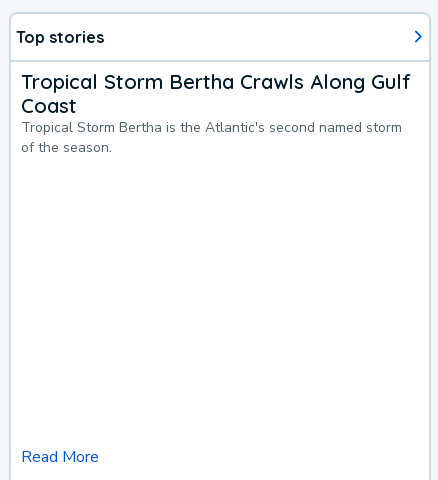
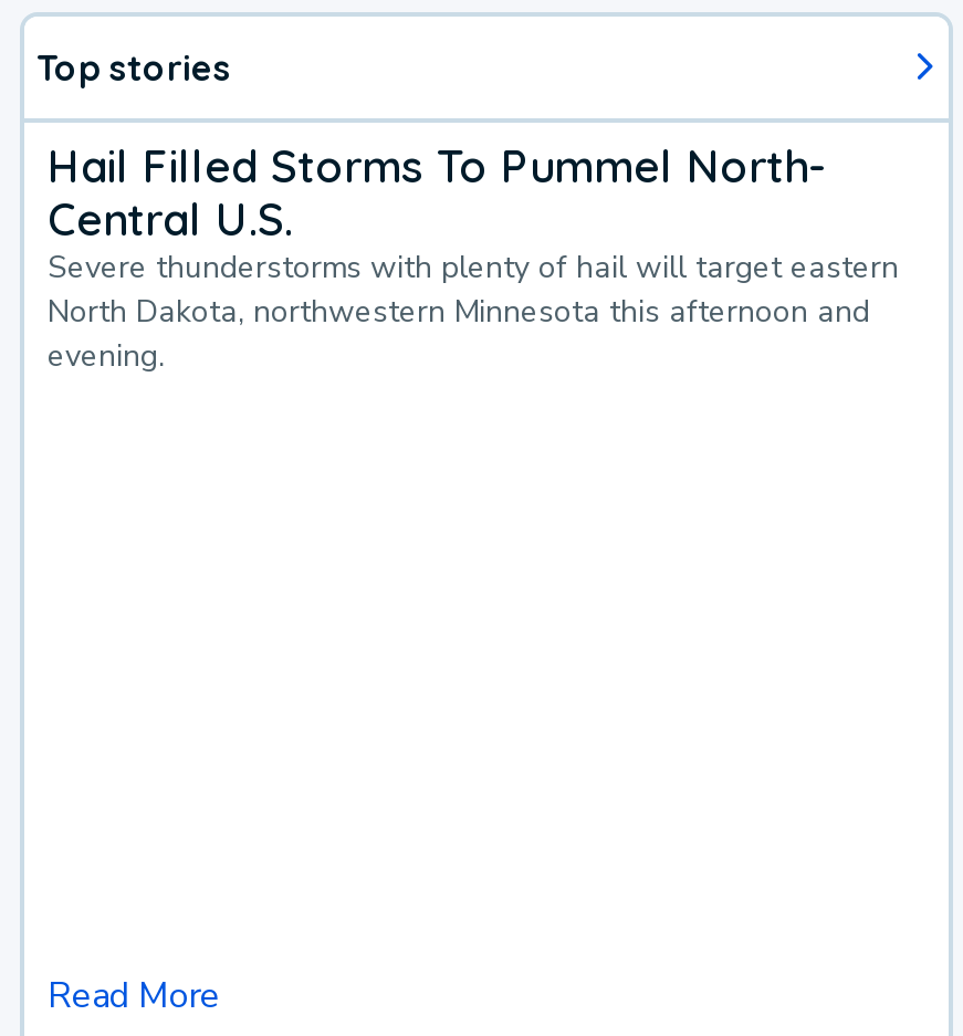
- Tropical Storm Bertha Crawls Along Gulf
- Coast
- Tropical Storm Bertha is the Atlantic's second named storm
- of the season.
+ Hail Filled Storms To Pummel North-
+ Central U.S.
+ Severe thunderstorms with plenty of hail will target eastern
+ North Dakota, northwestern Minnesota this afternoon and
+ evening.
